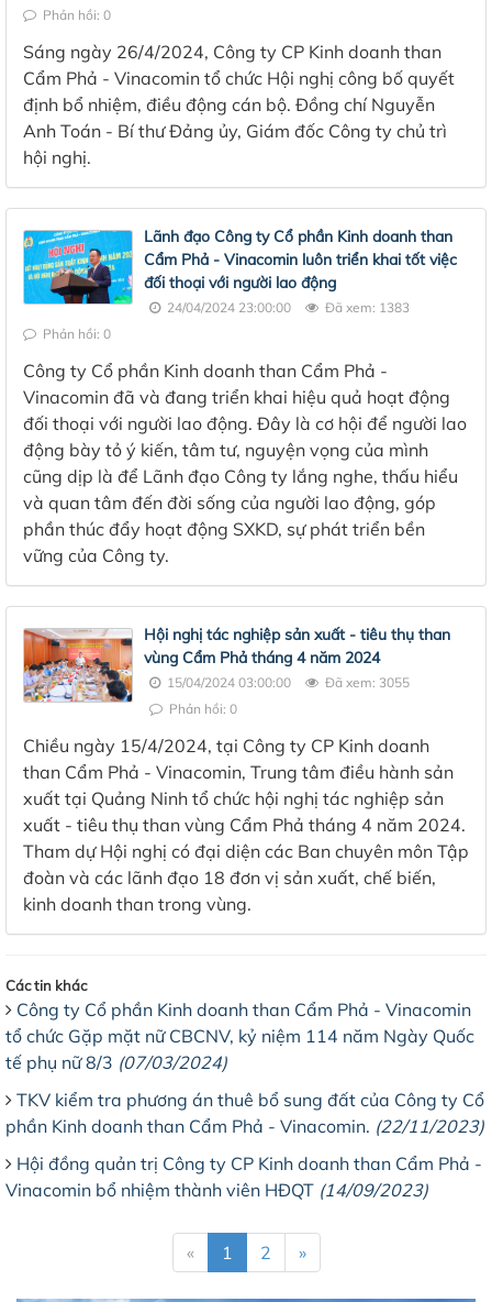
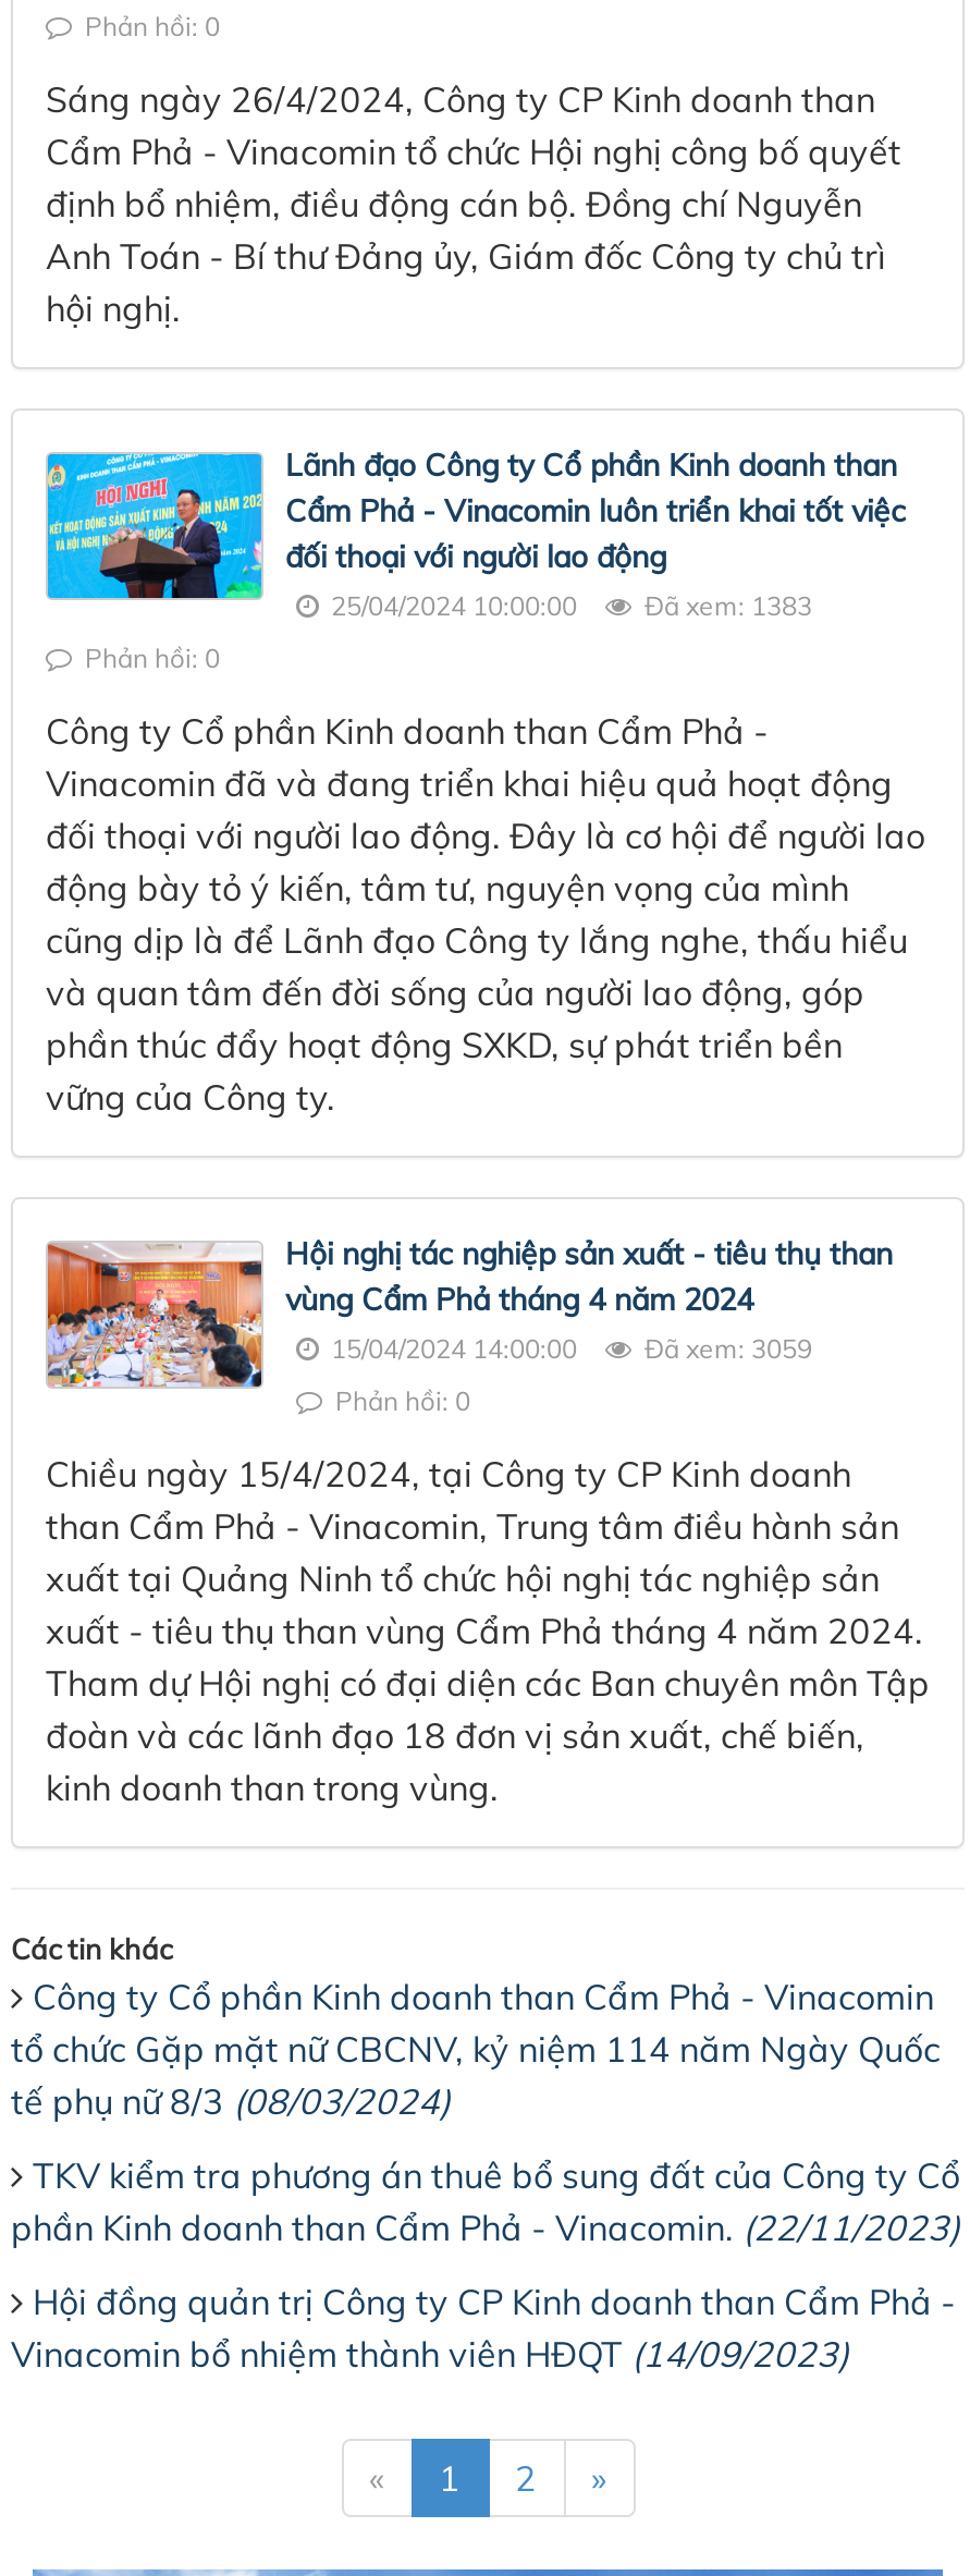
- 24/04/2024 23:00:00 Đã xem: 1383
+ 25/04/2024 10:00:00 Đã xem: 1383

- 15/04/2024 03:00:00
+ 15/04/2024 14:00:00

- Đã xem: 3055
+ Đã xem: 3059

- tế phụ nữ 8/3 (07/03/2024)
+ tế phụ nữ 8/3 (08/03/2024)
